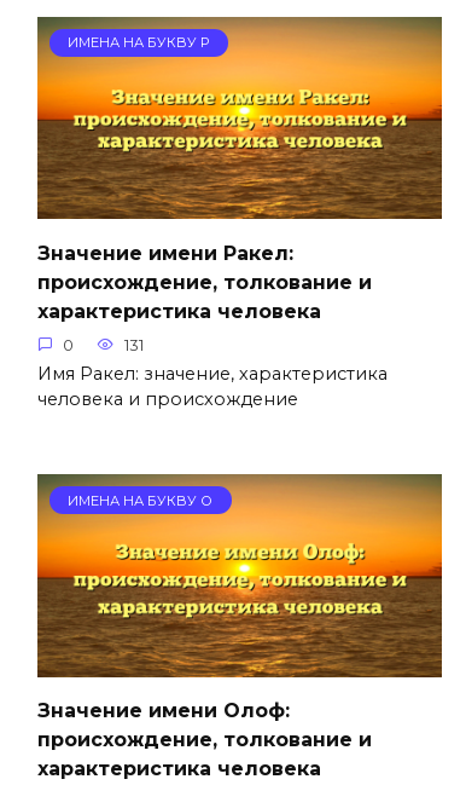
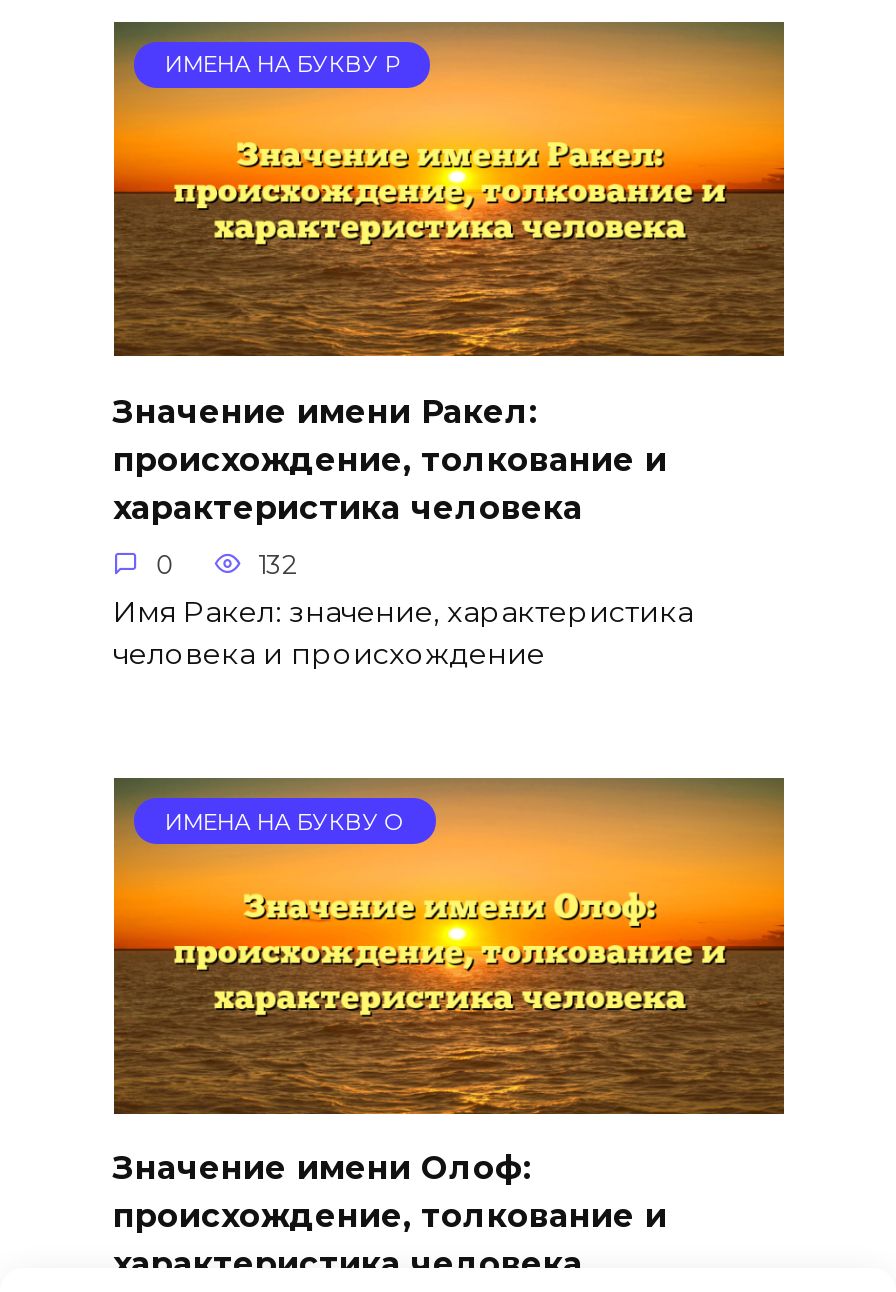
- 131
+ 132
